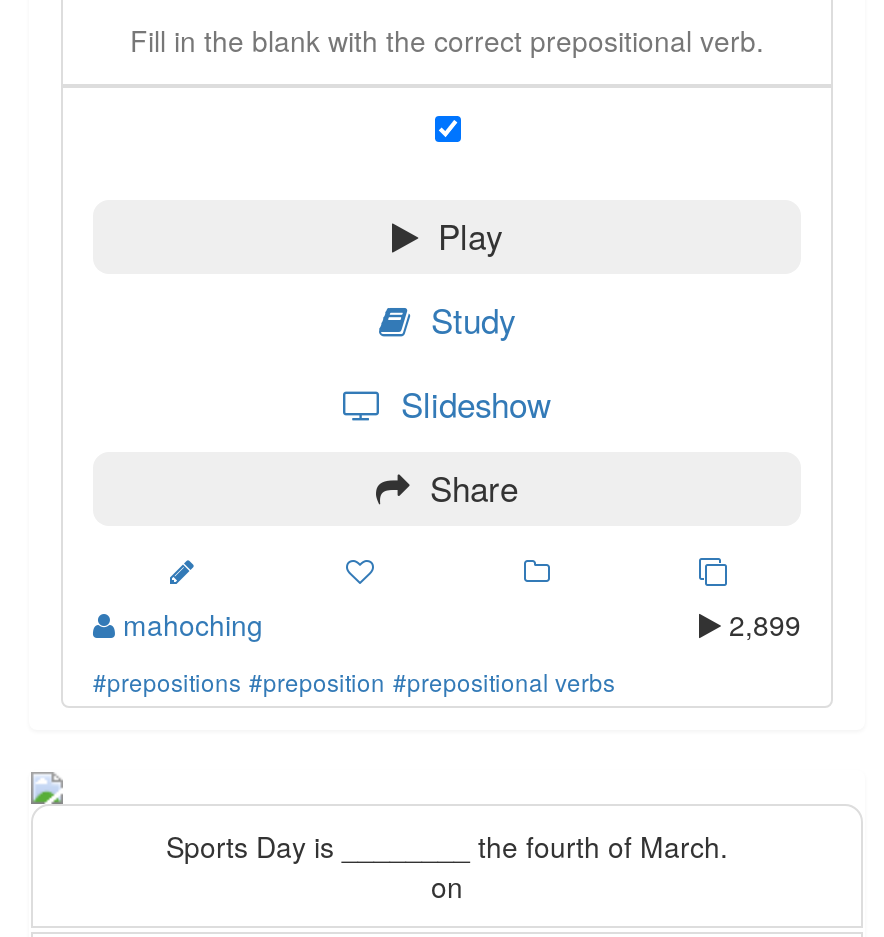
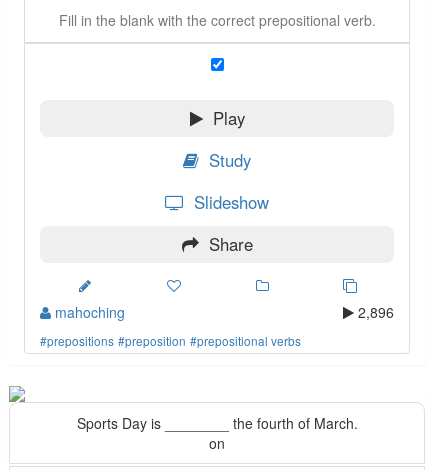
- 2,899
+ 2,896
